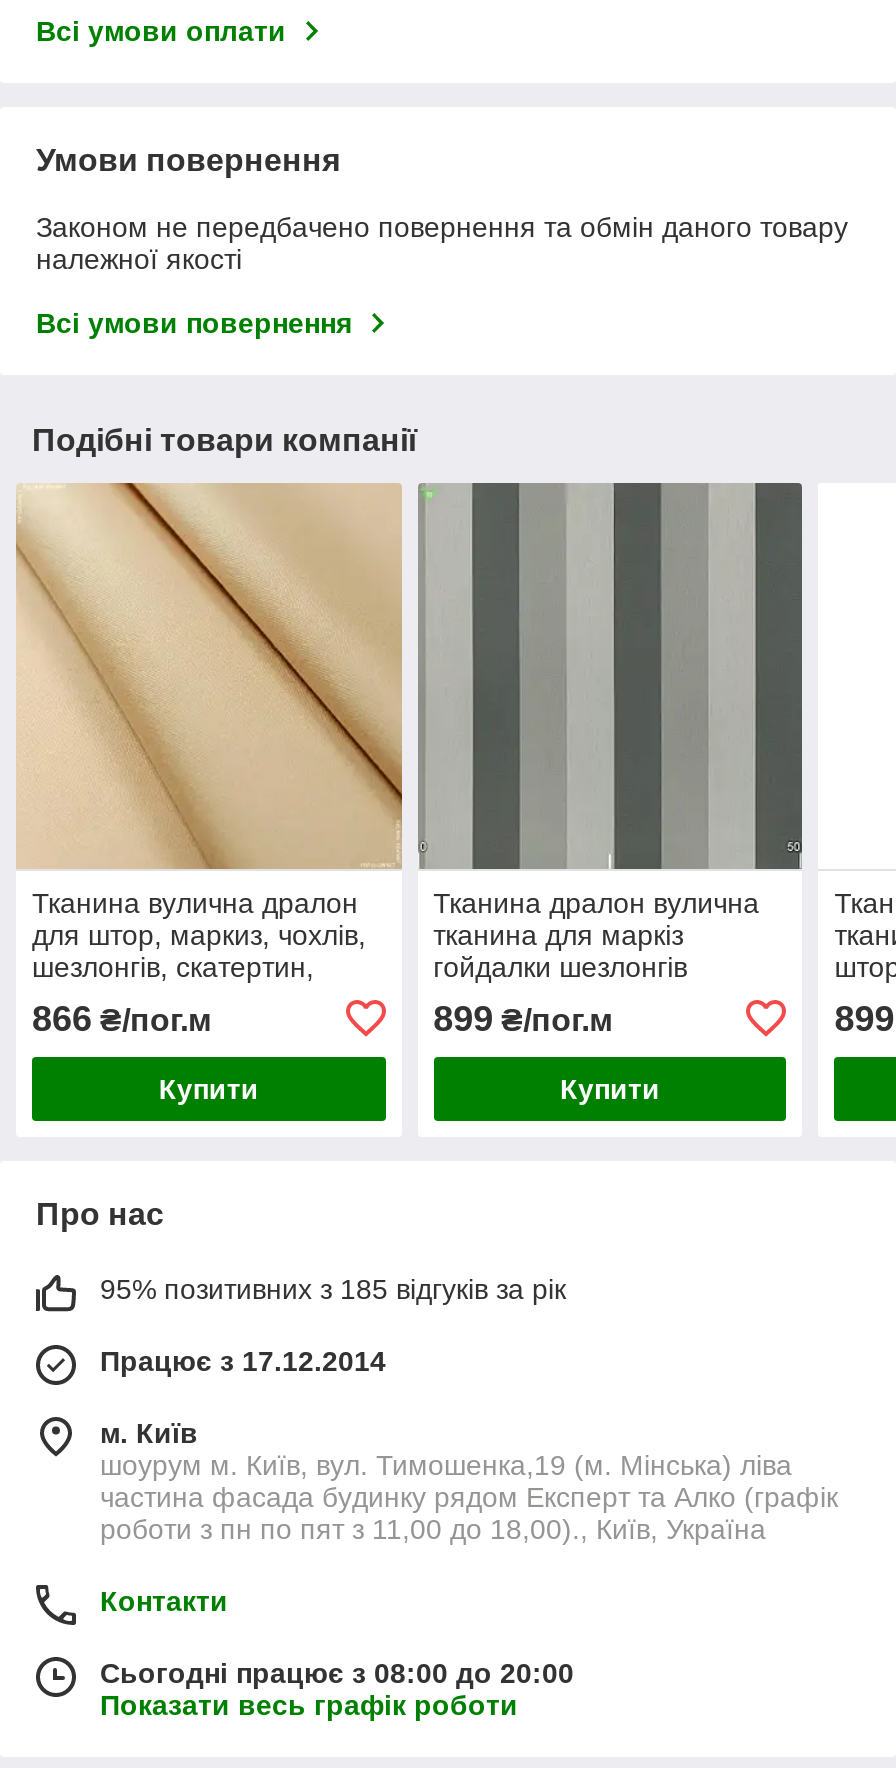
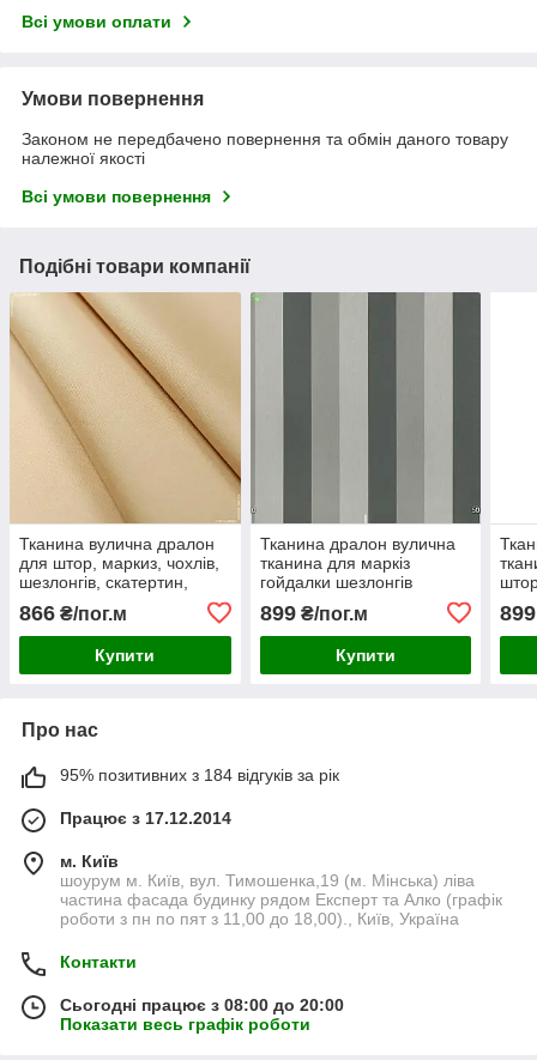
- 95% позитивних з 185 відгуків за рік
+ 95% позитивних з 184 відгуків за рік
